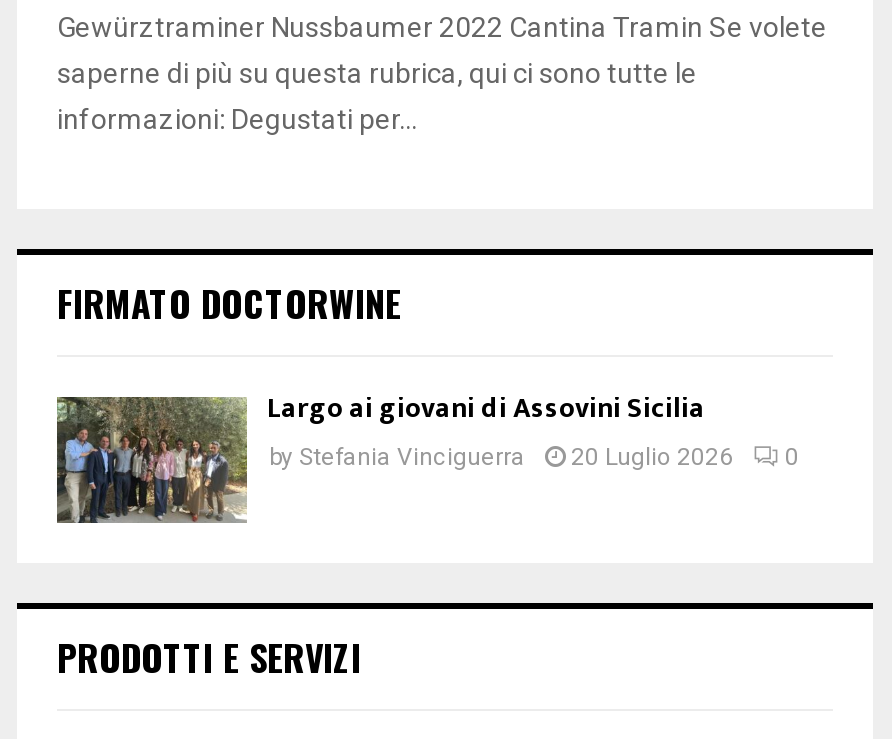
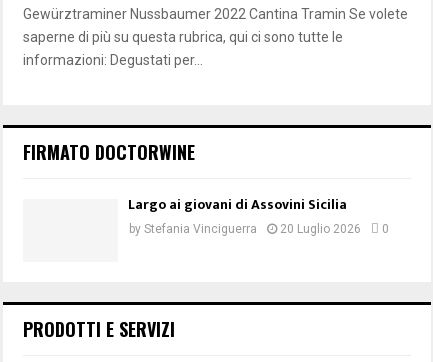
- [image]
